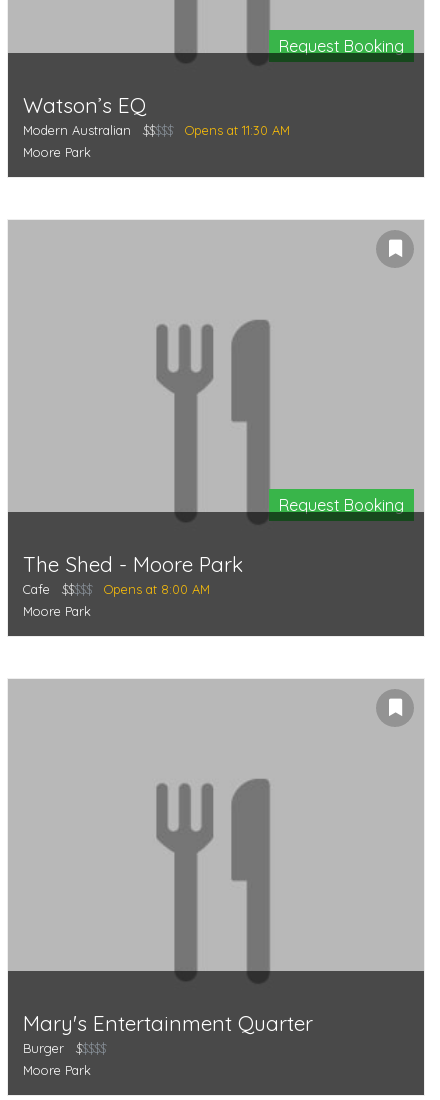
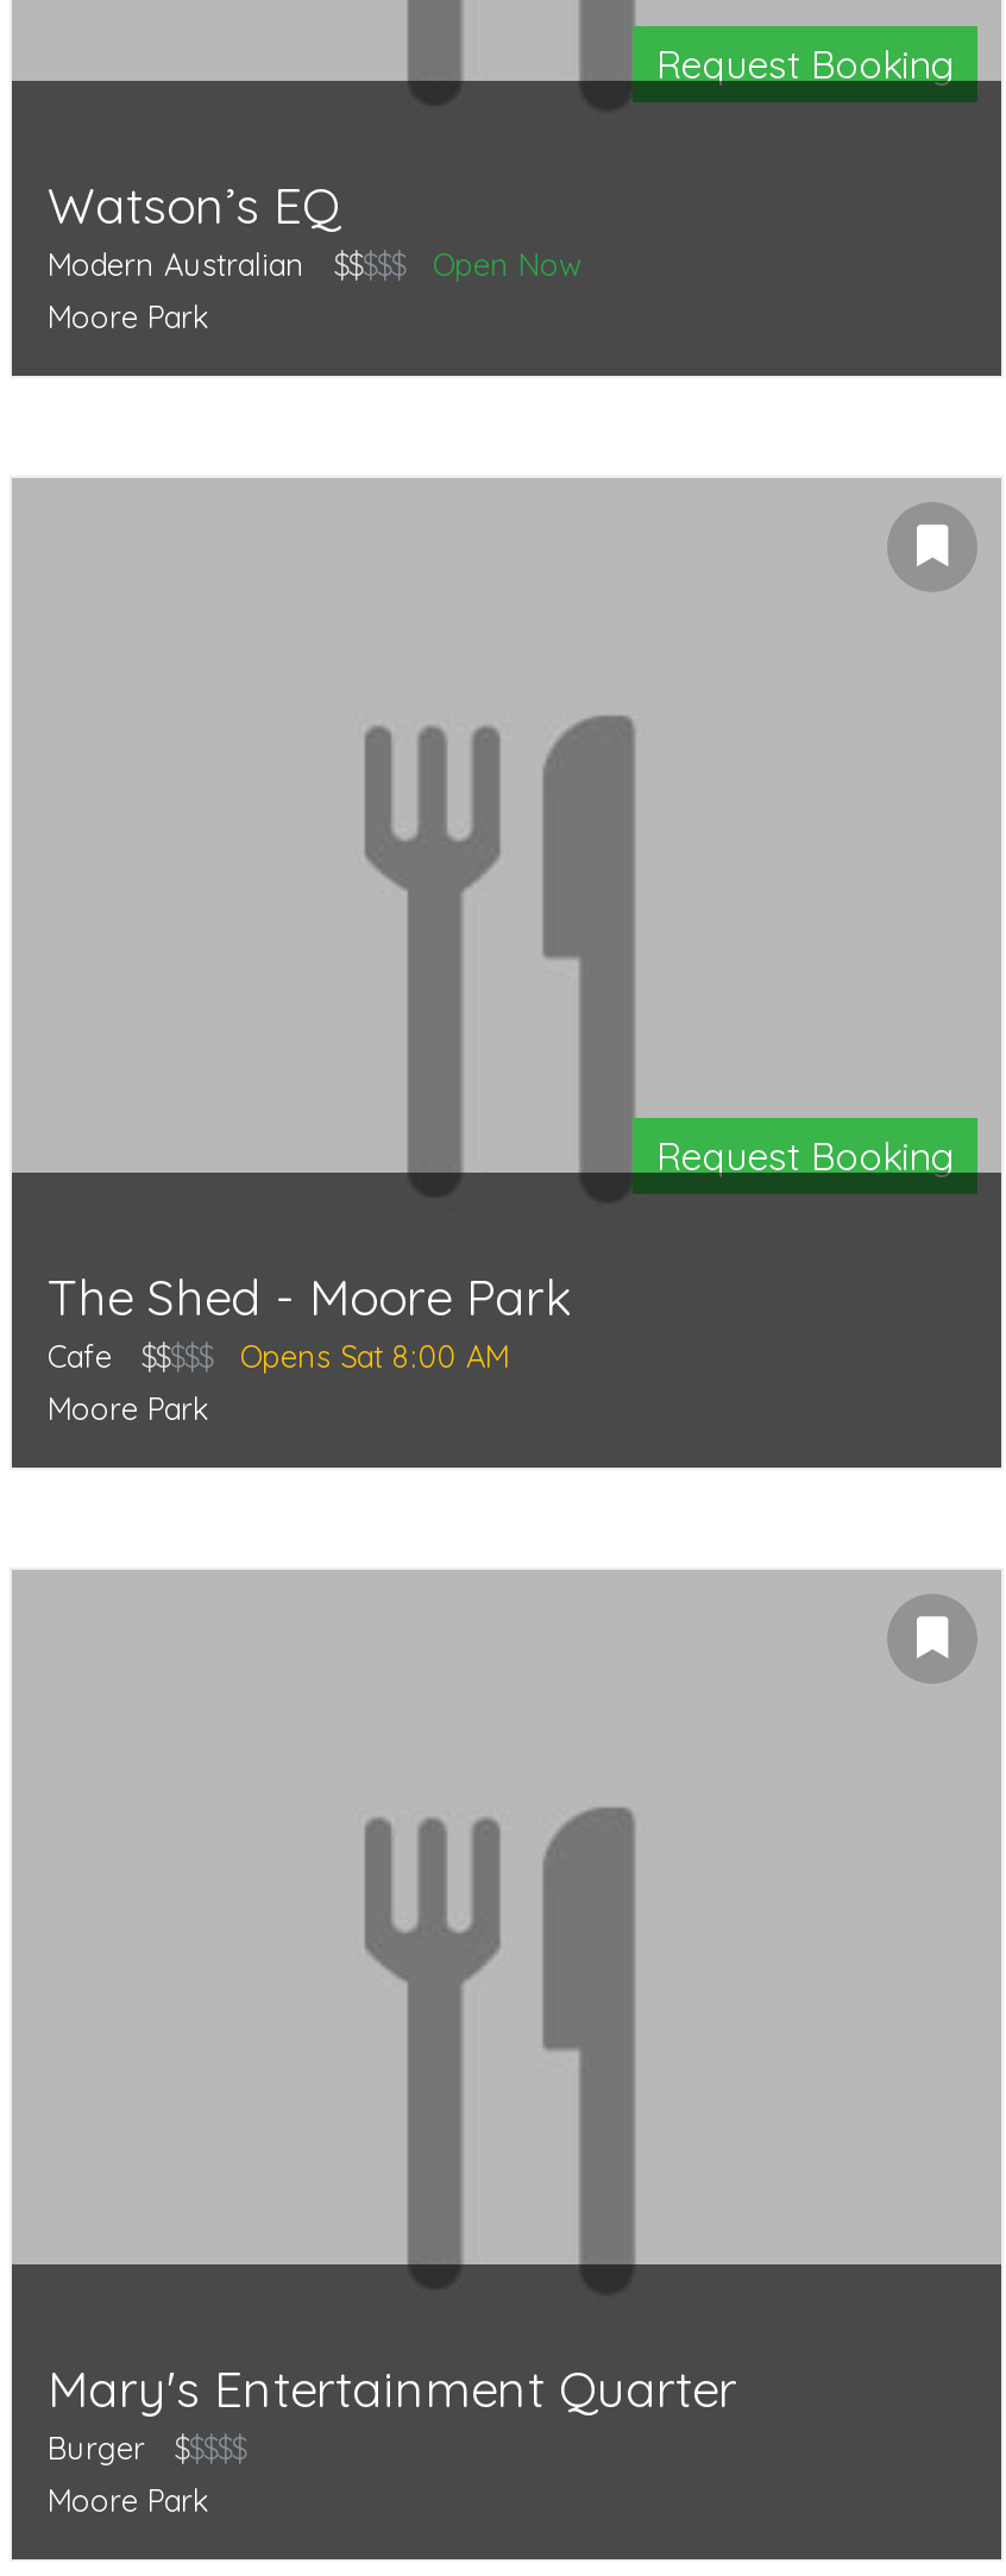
- Opens at 11:30 AM
+ Open Now

- Opens at 8:00 AM
+ Opens Sat 8:00 AM
